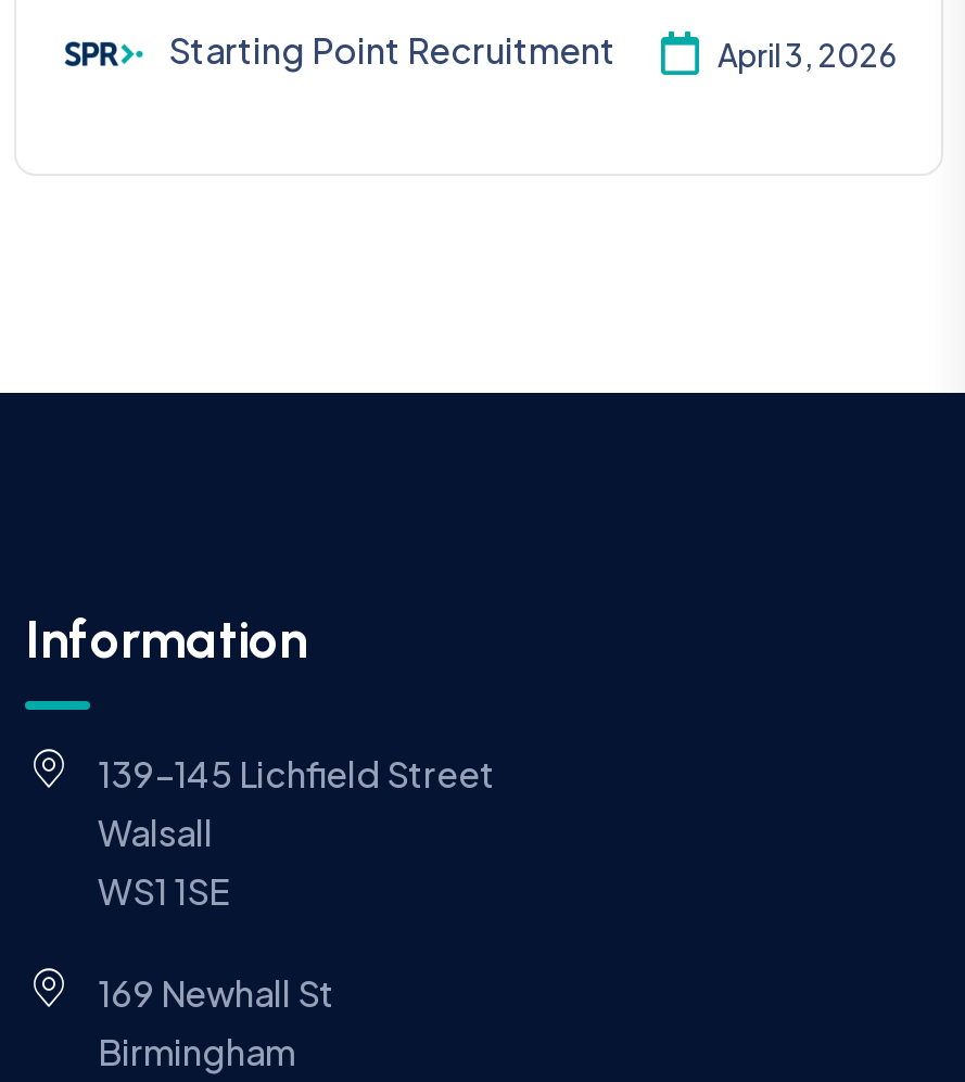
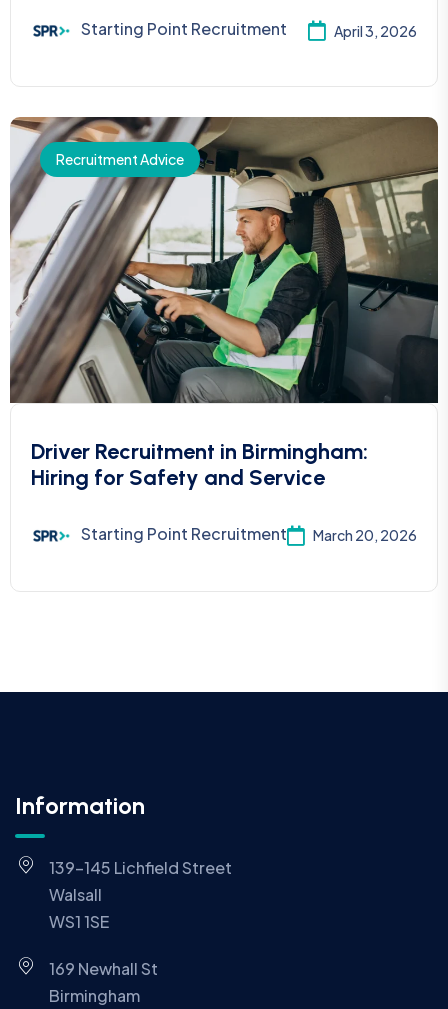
+ [image]
+ Recruitment Advice

+ Driver Recruitment in Birmingham:
+ Hiring for Safety and Service
+ Starting Point Recruitment
+ March 20, 2026
